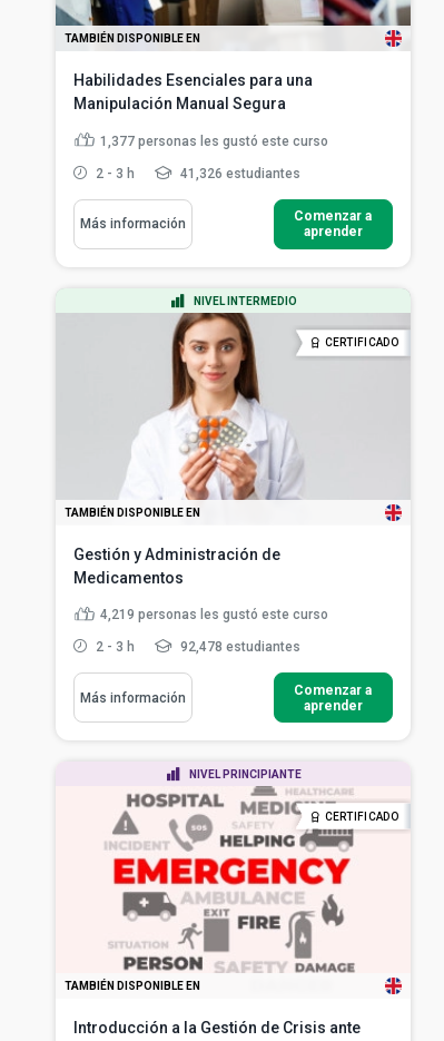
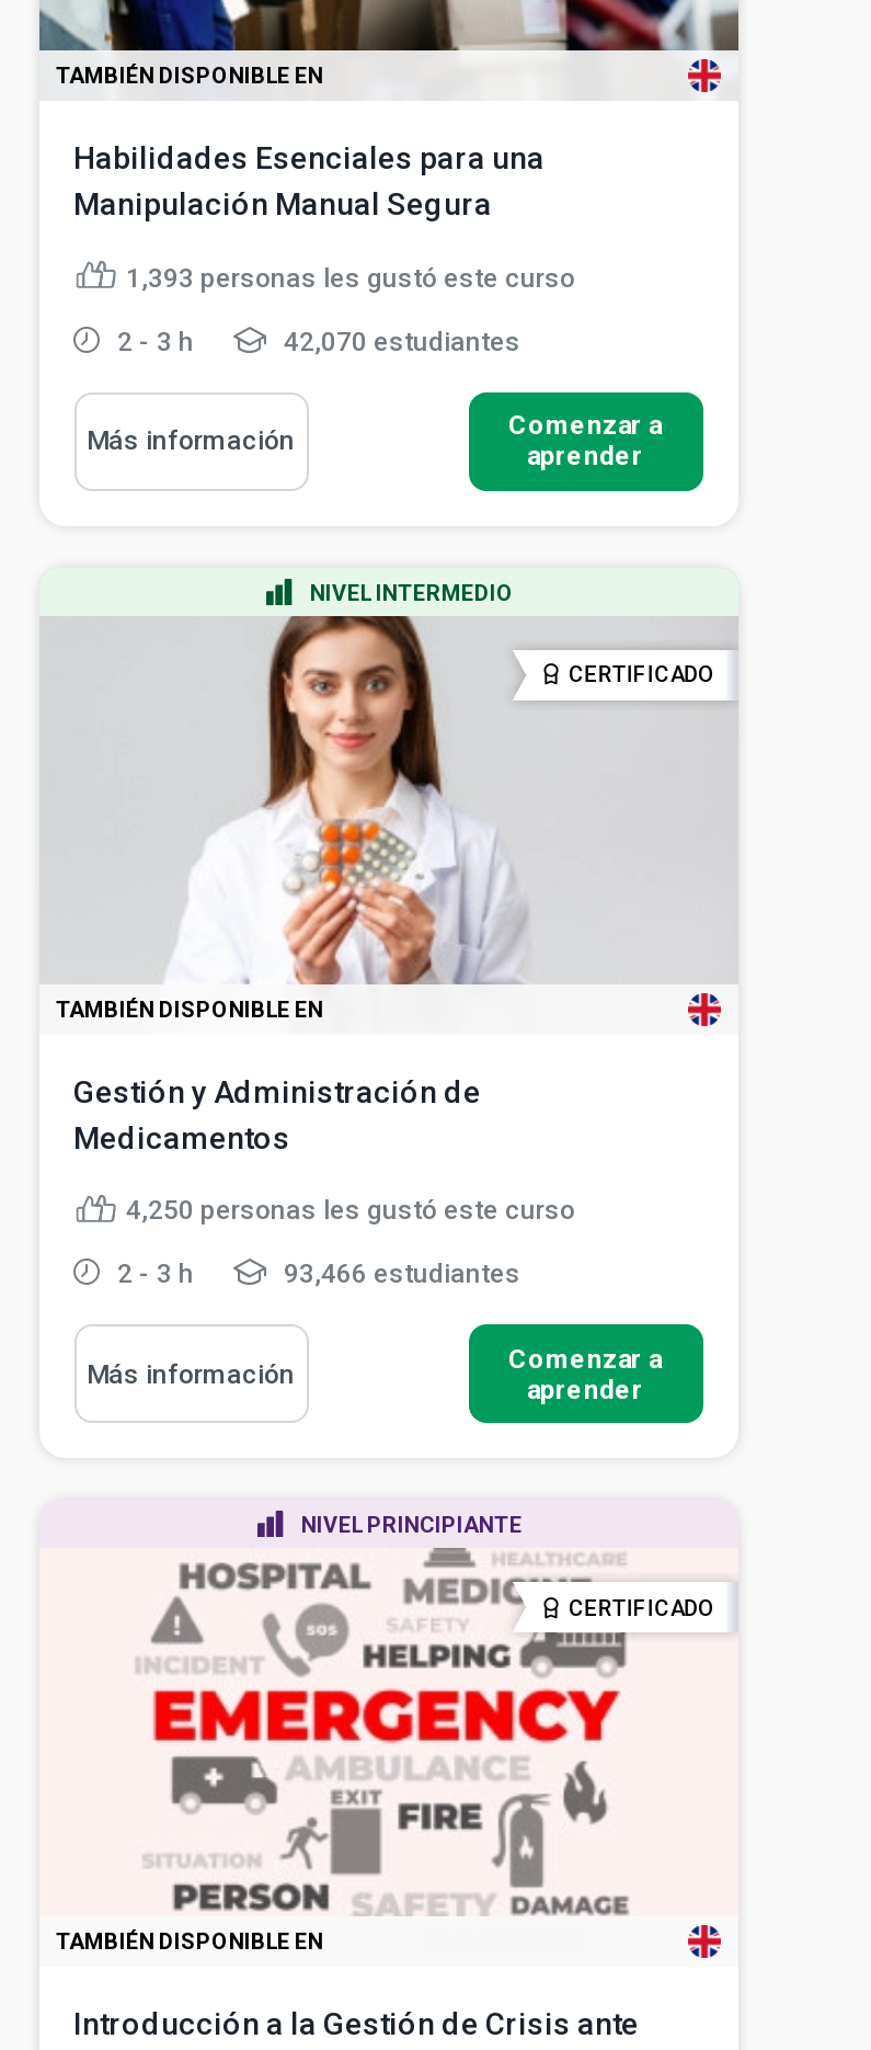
- 1,377 personas les gustó este curso
+ 1,393 personas les gustó este curso

- 41,326 estudiantes
+ 42,070 estudiantes

- 4,219 personas les gustó este curso
+ 4,250 personas les gustó este curso

- 92,478 estudiantes
+ 93,466 estudiantes
